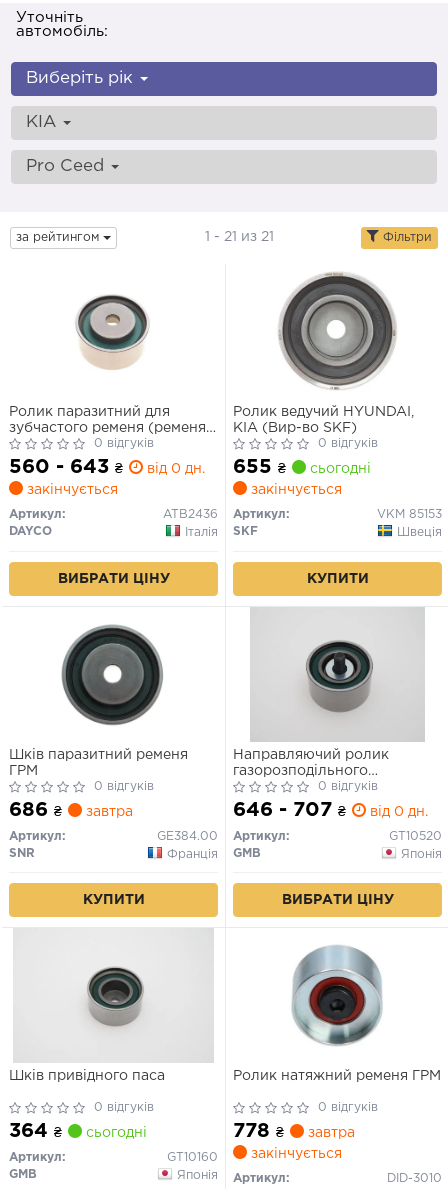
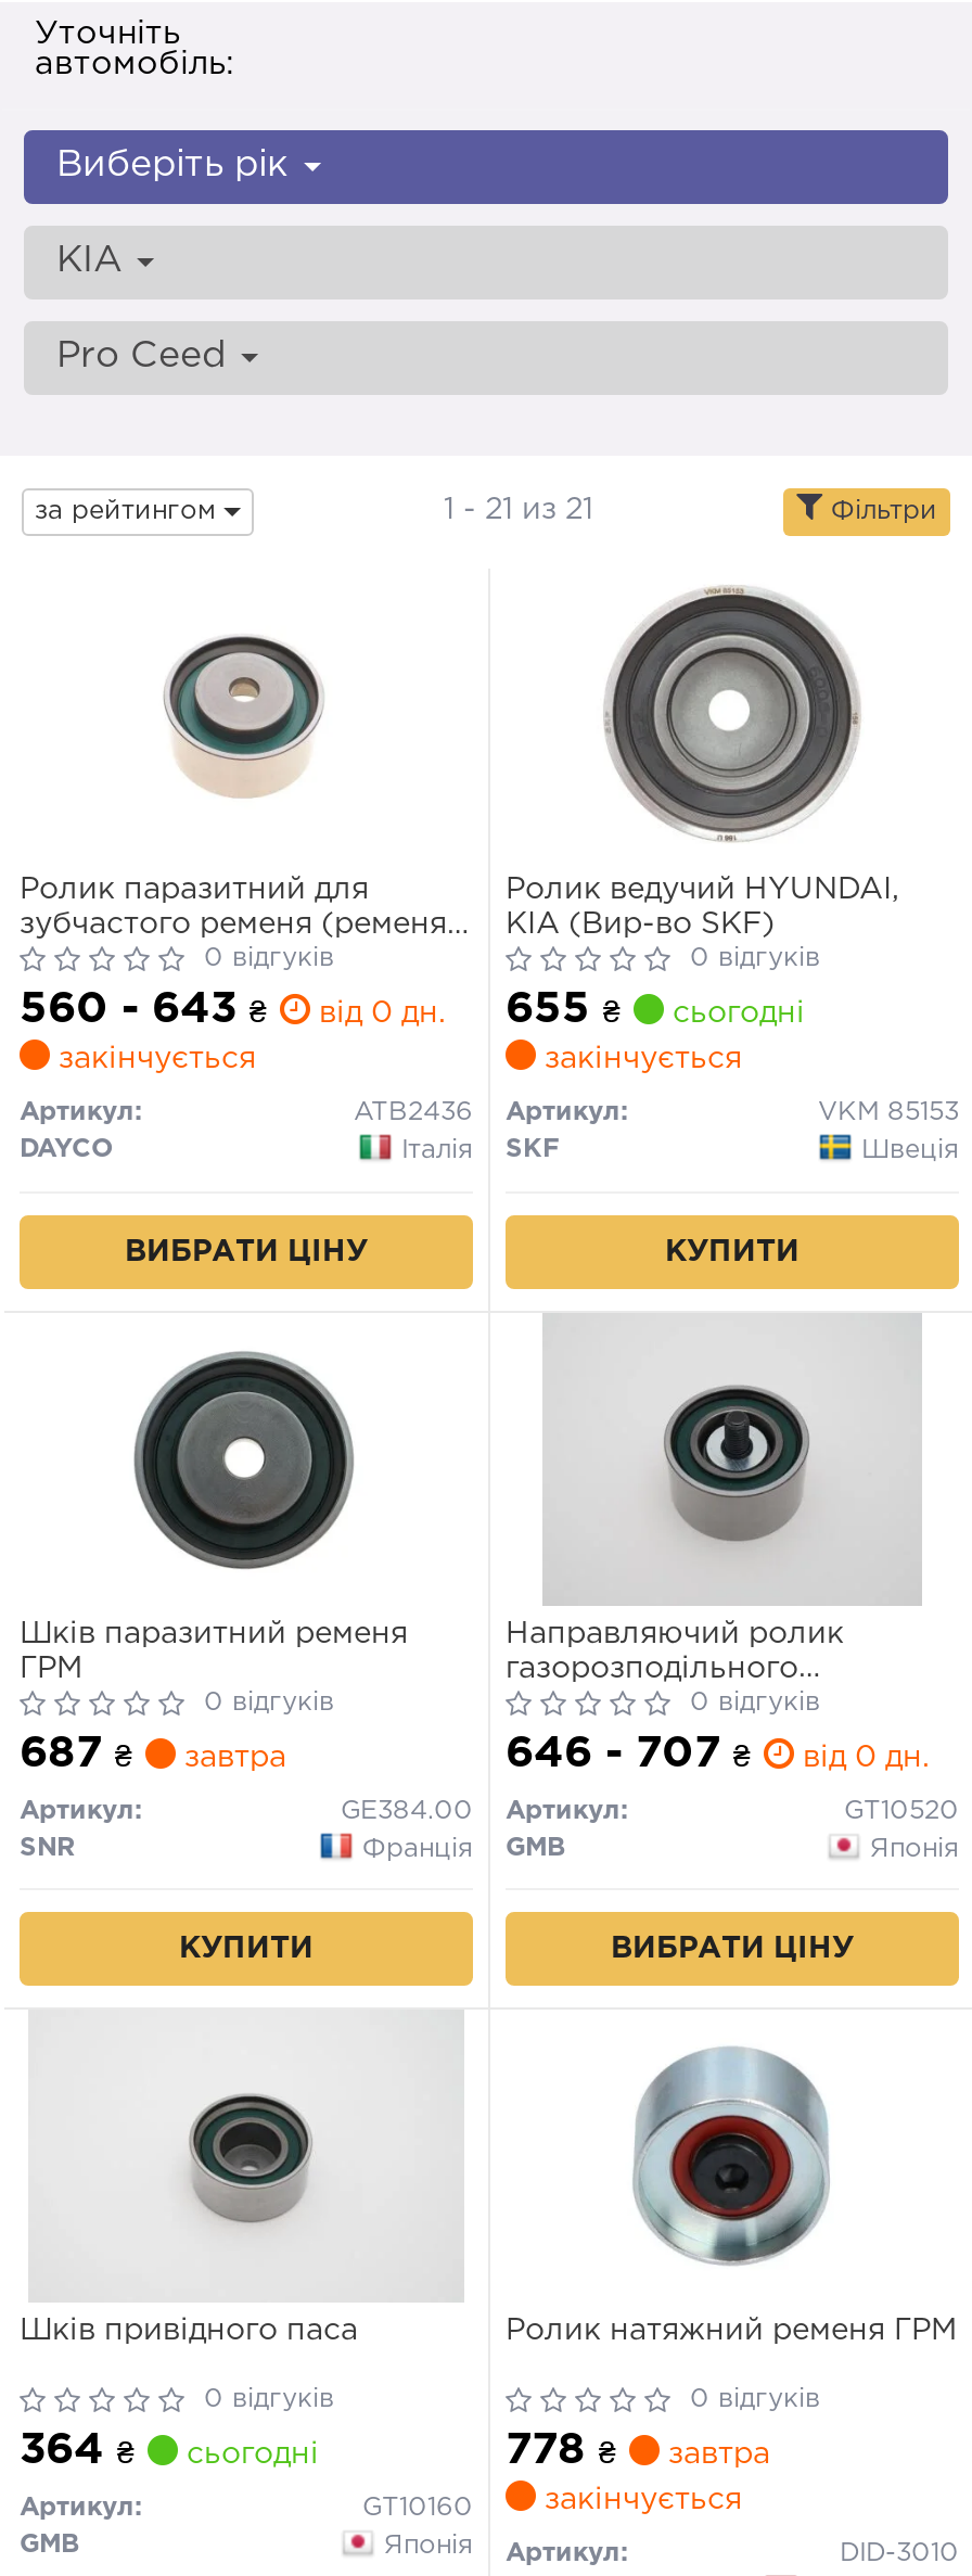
- 686 ₴ завтра
+ 687 ₴ завтра
